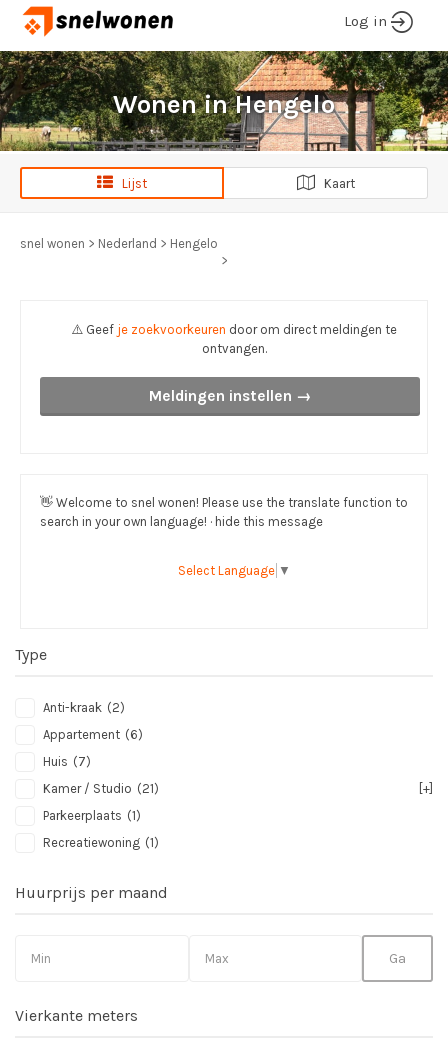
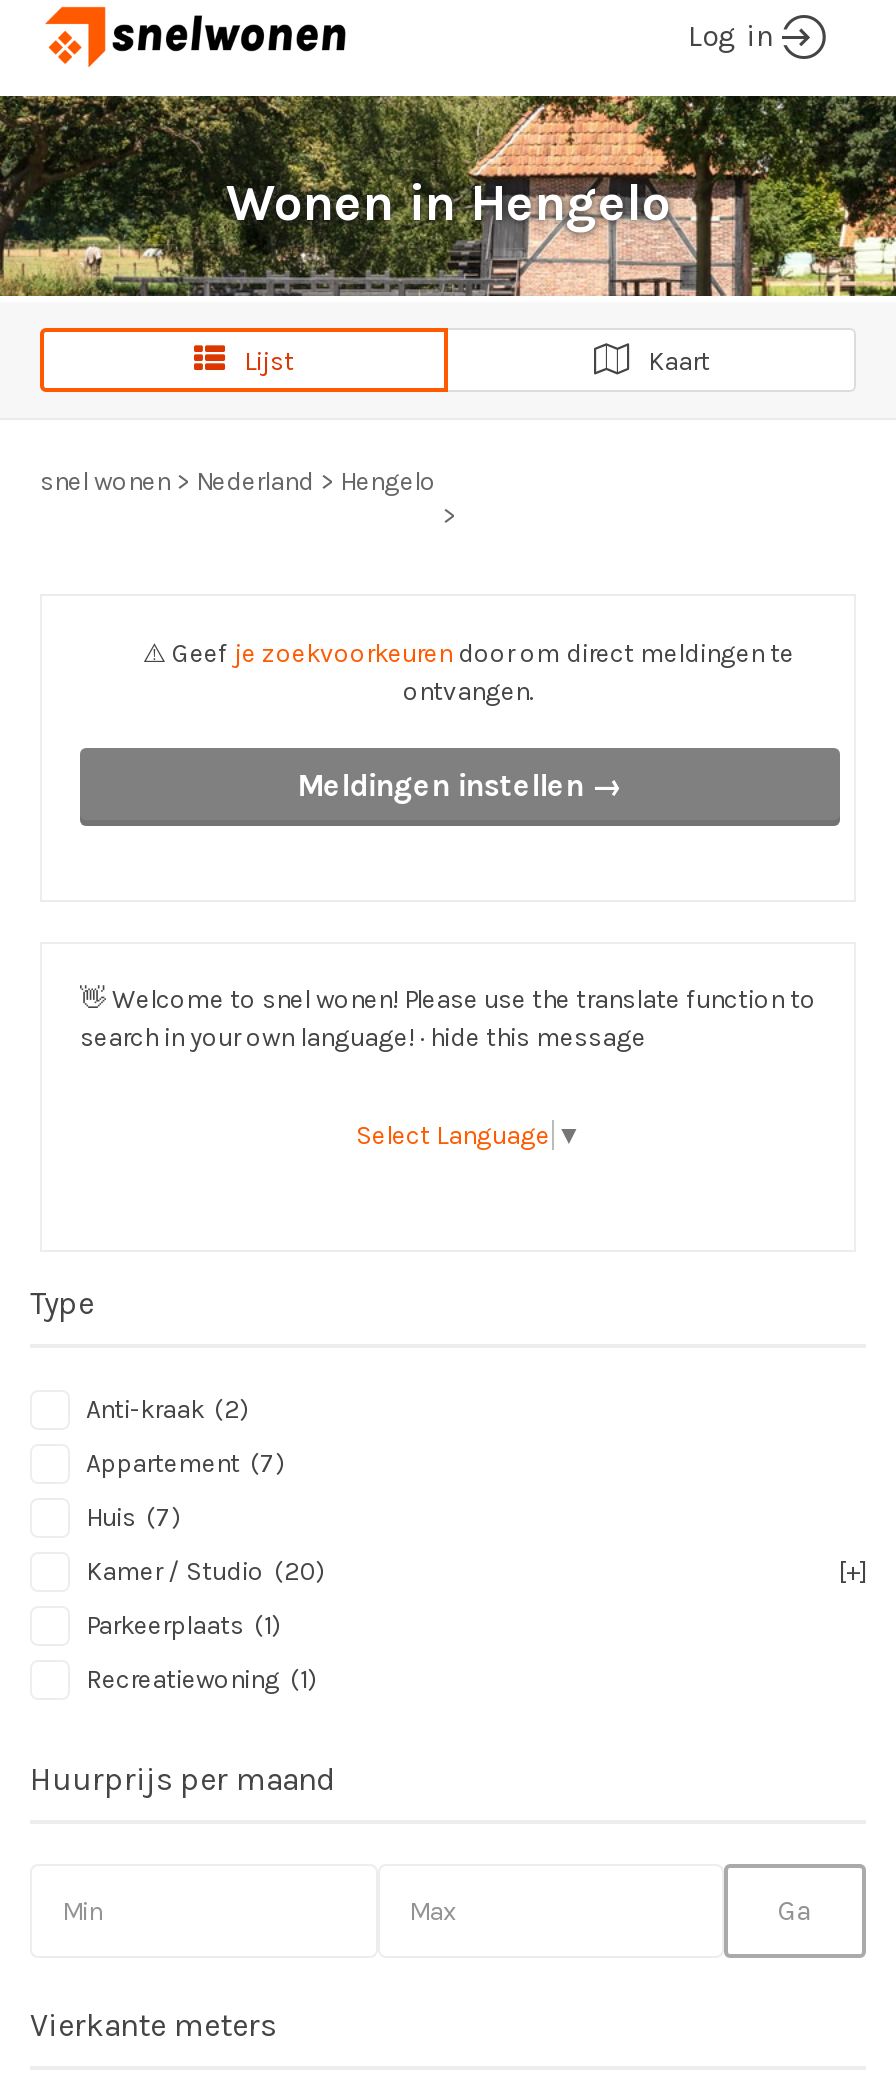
- Appartement (6)
+ Appartement (7)

- Kamer / Studio (21)
+ Kamer / Studio (20)
